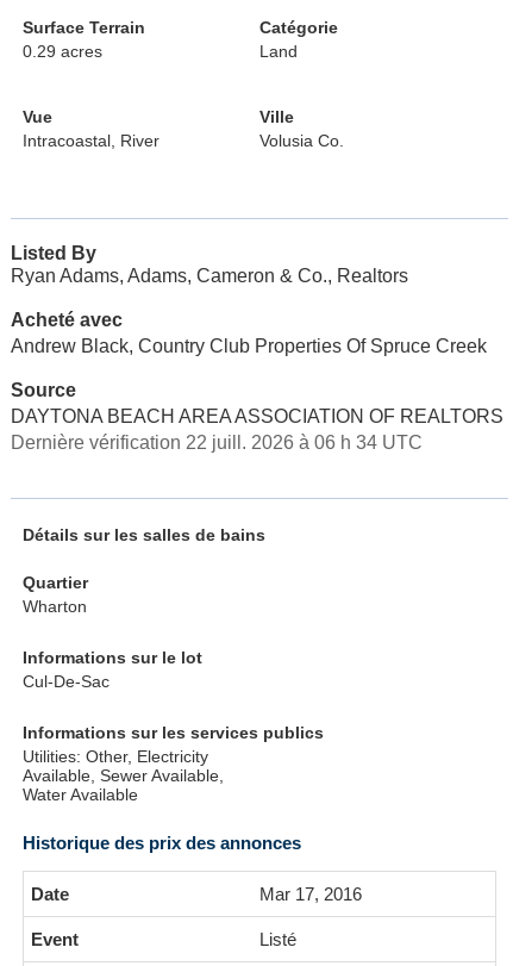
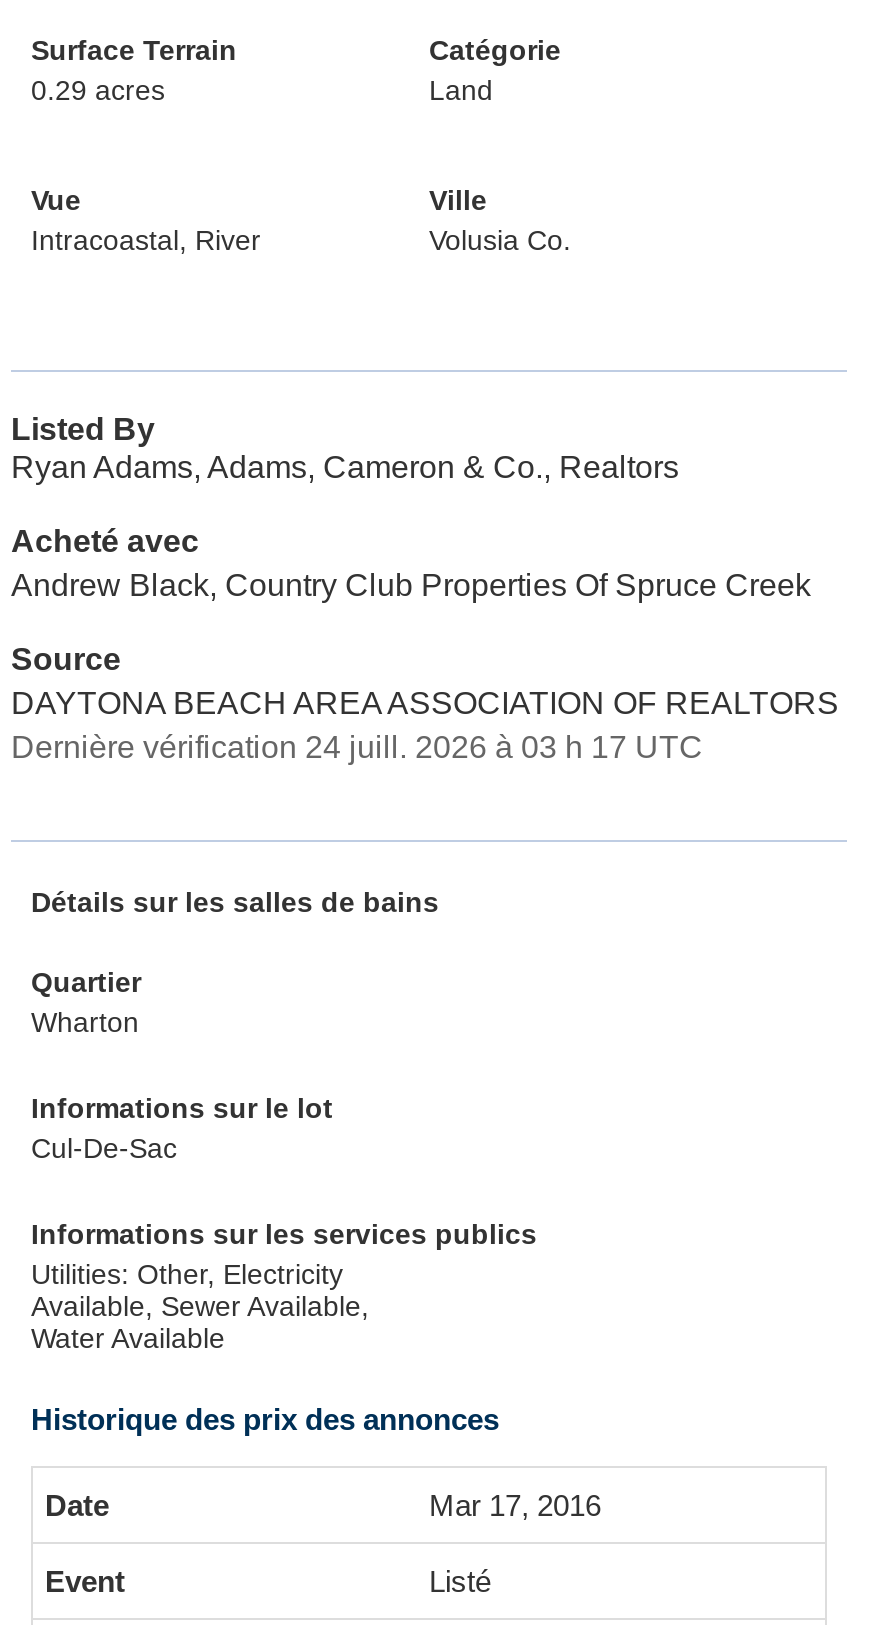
- Dernière vérification 22 juill. 2026 à 06 h 34 UTC
+ Dernière vérification 24 juill. 2026 à 03 h 17 UTC
